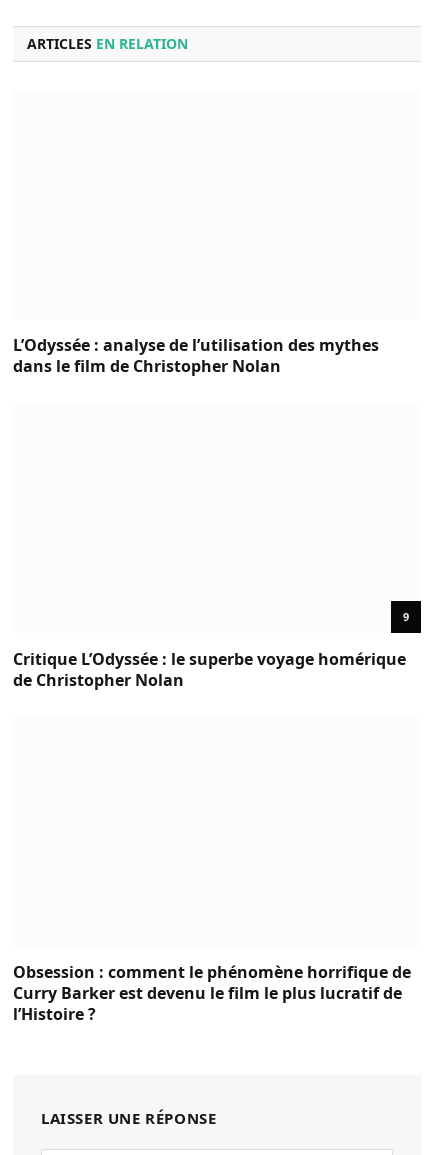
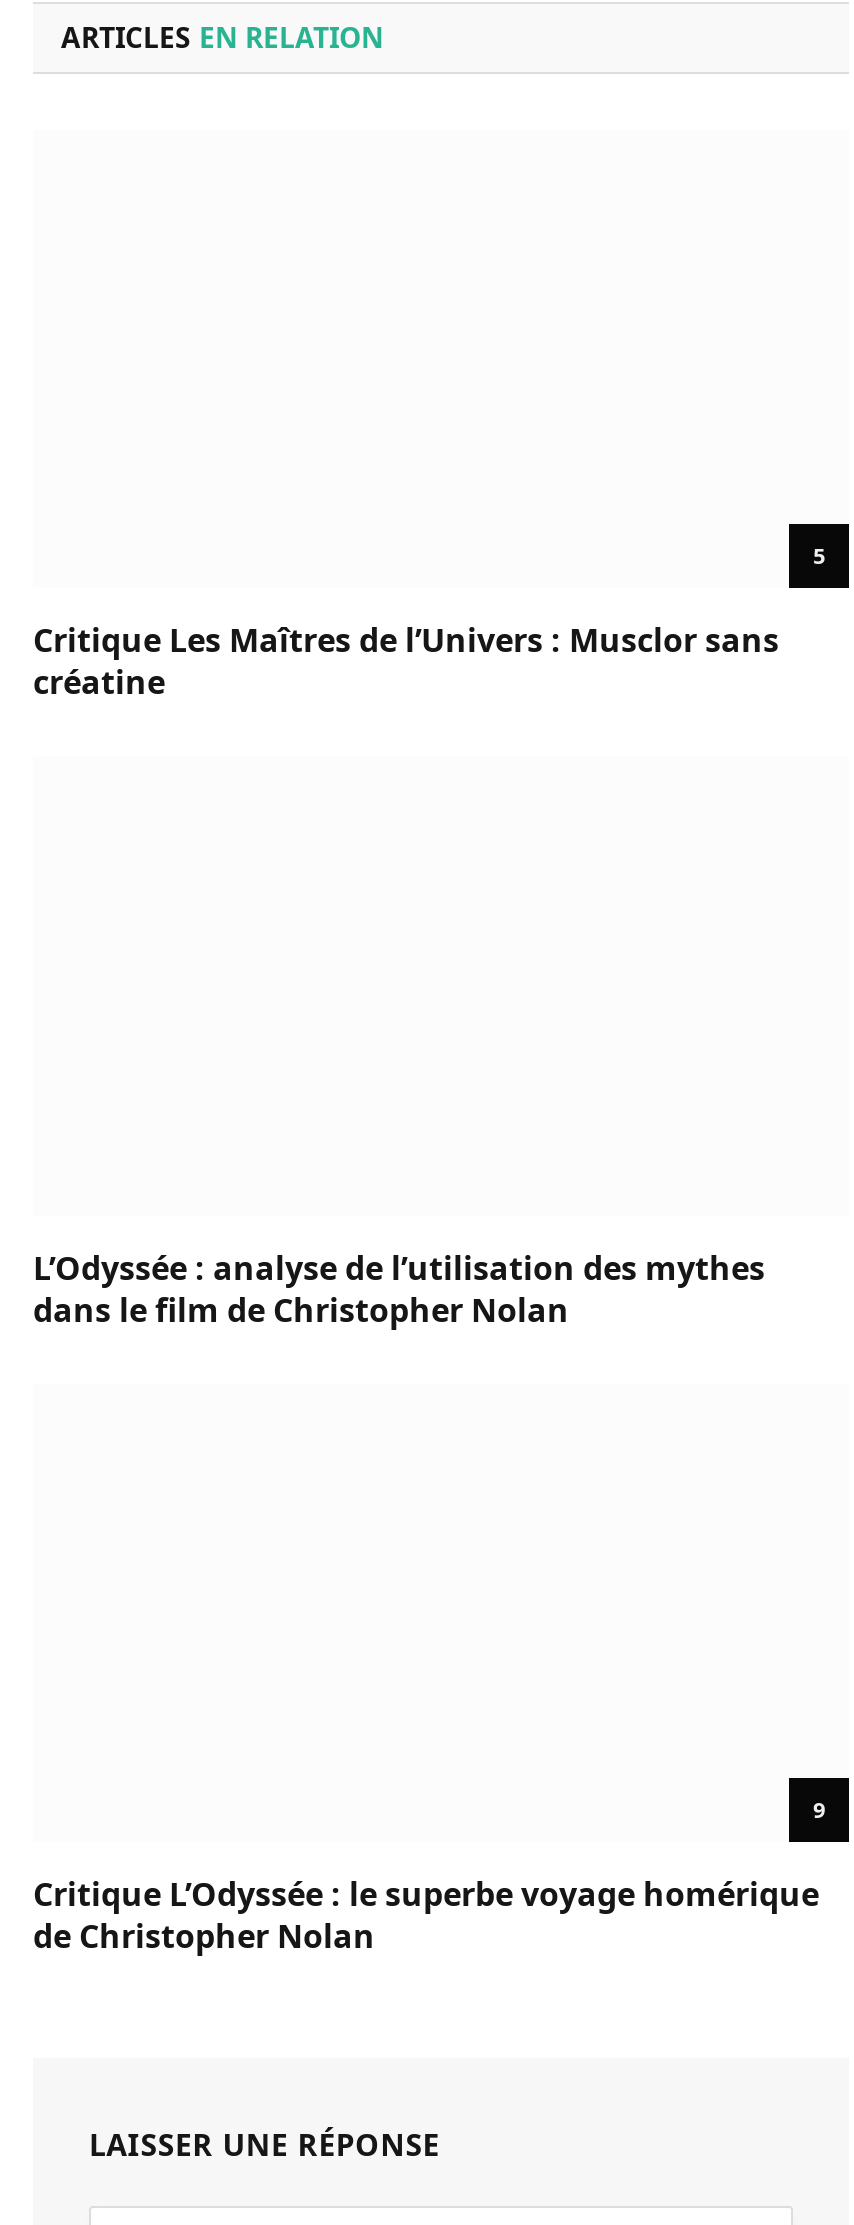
+ 5
+ Critique Les Maîtres de l’Univers : Musclor sans
+ créatine

moved down: L’Odyssée : analyse de l’utilisation des mythes | dans le film de Christopher Nolan | 9 | Critique L’Odyssée : le superbe voyage homérique | de Christopher Nolan

- Obsession : comment le phénomène horrifique de
- Curry Barker est devenu le film le plus lucratif de
- l’Histoire ?
